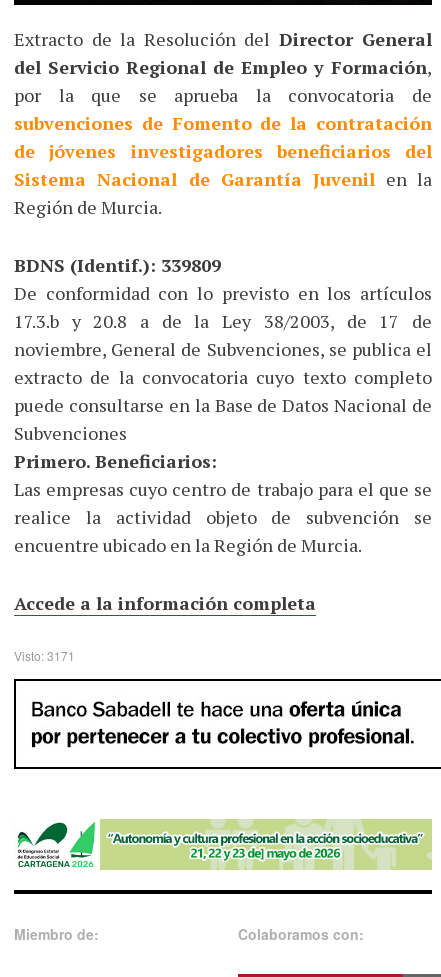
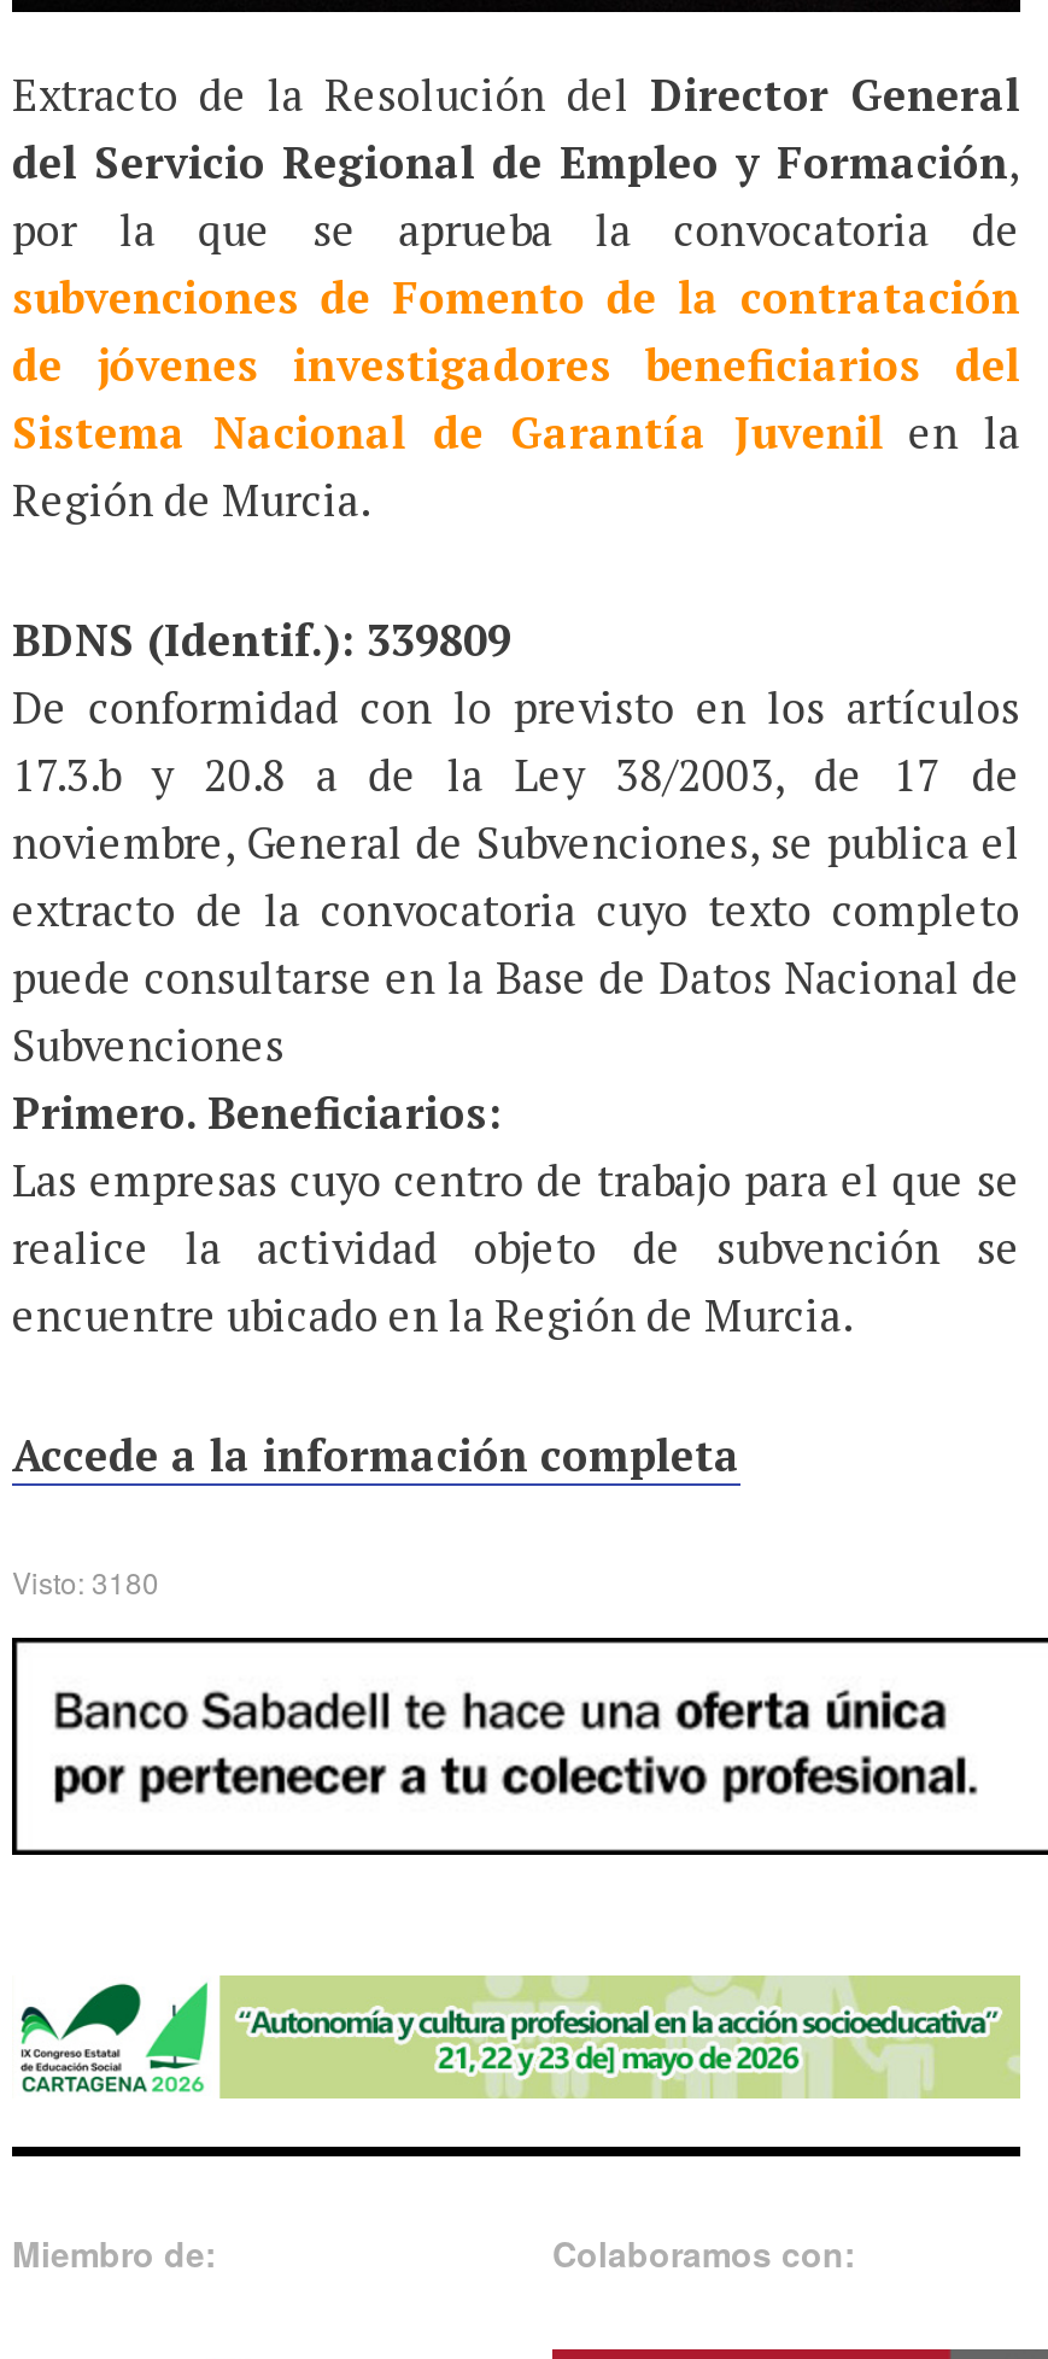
- Visto: 3171
+ Visto: 3180
